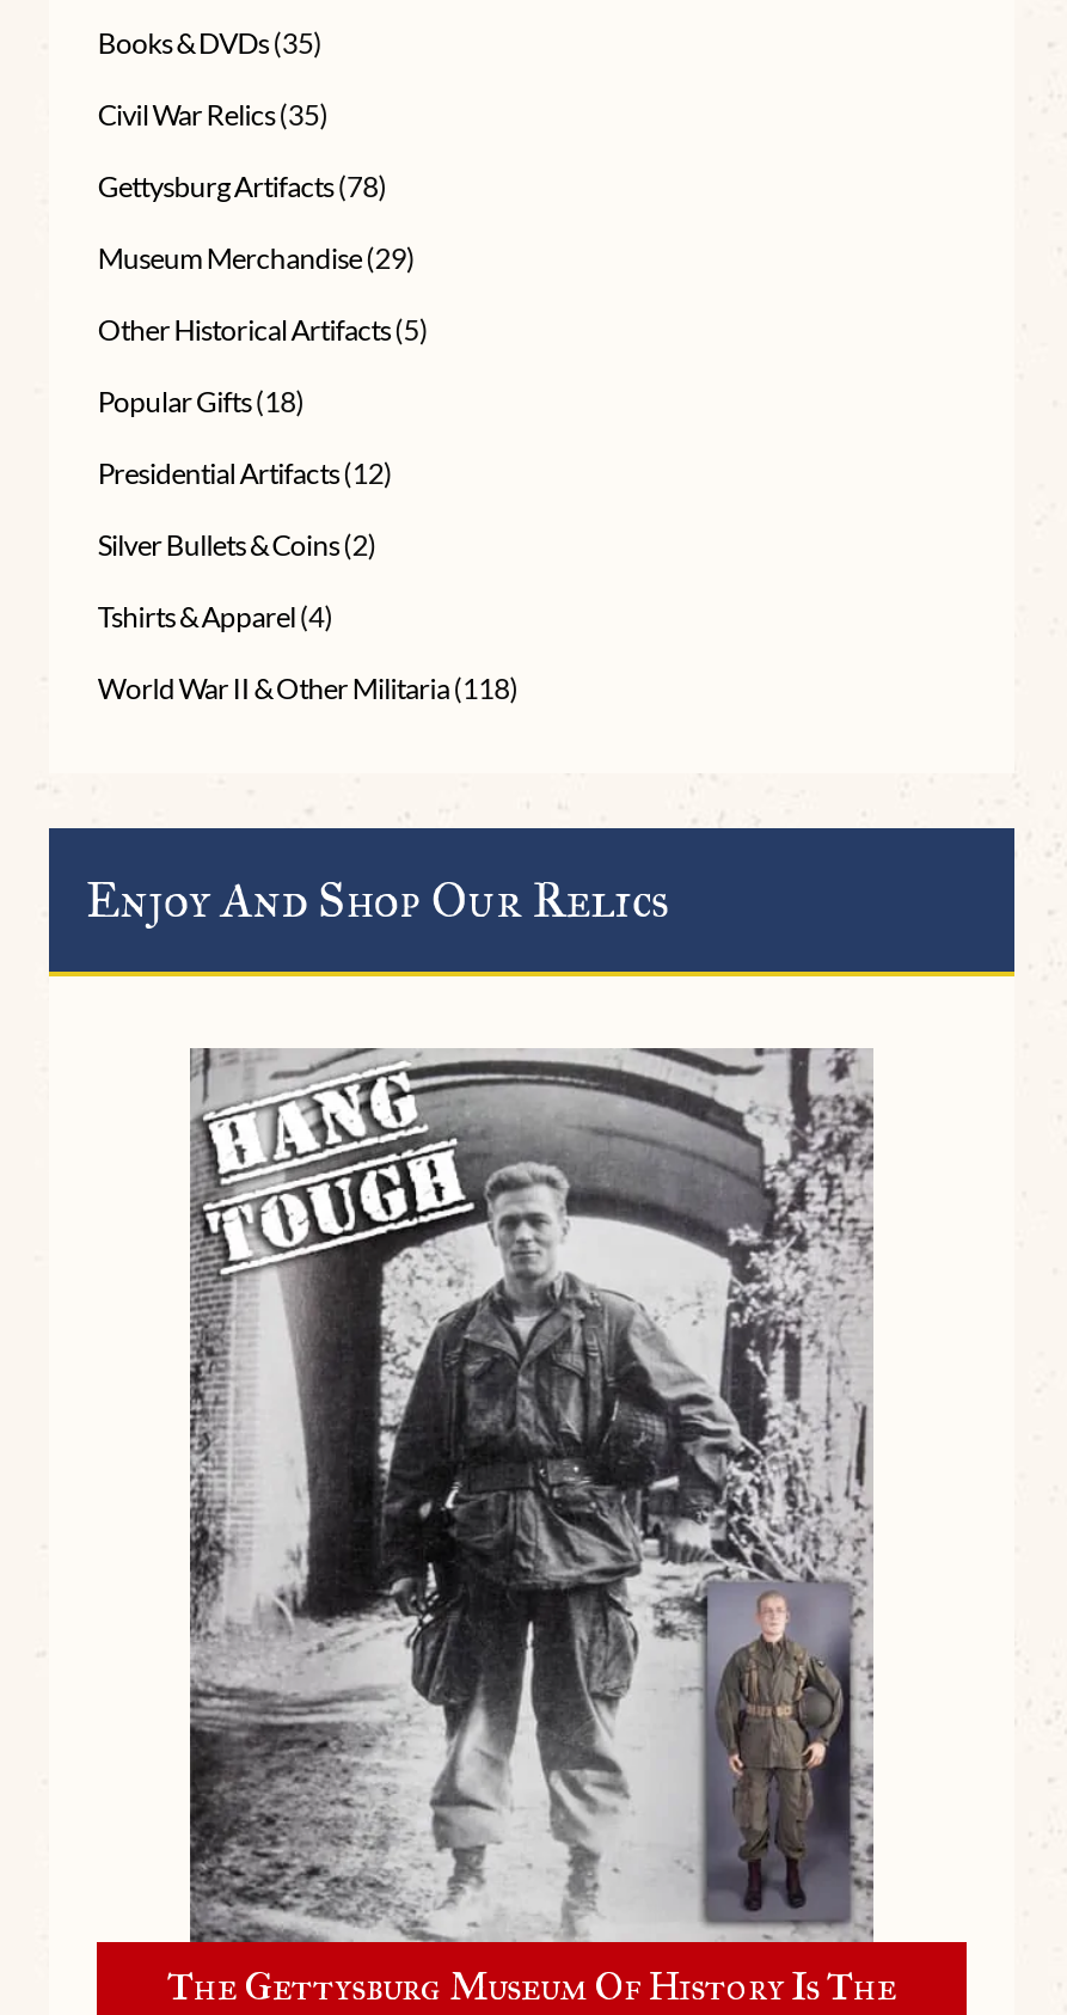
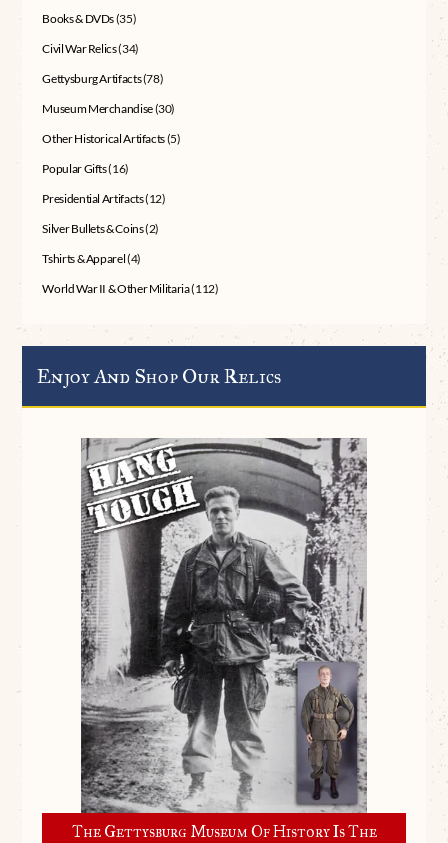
- Civil War Relics (35)
+ Civil War Relics (34)

- Museum Merchandise (29)
+ Museum Merchandise (30)

- Popular Gifts (18)
+ Popular Gifts (16)

- World War II & Other Militaria (118)
+ World War II & Other Militaria (112)
